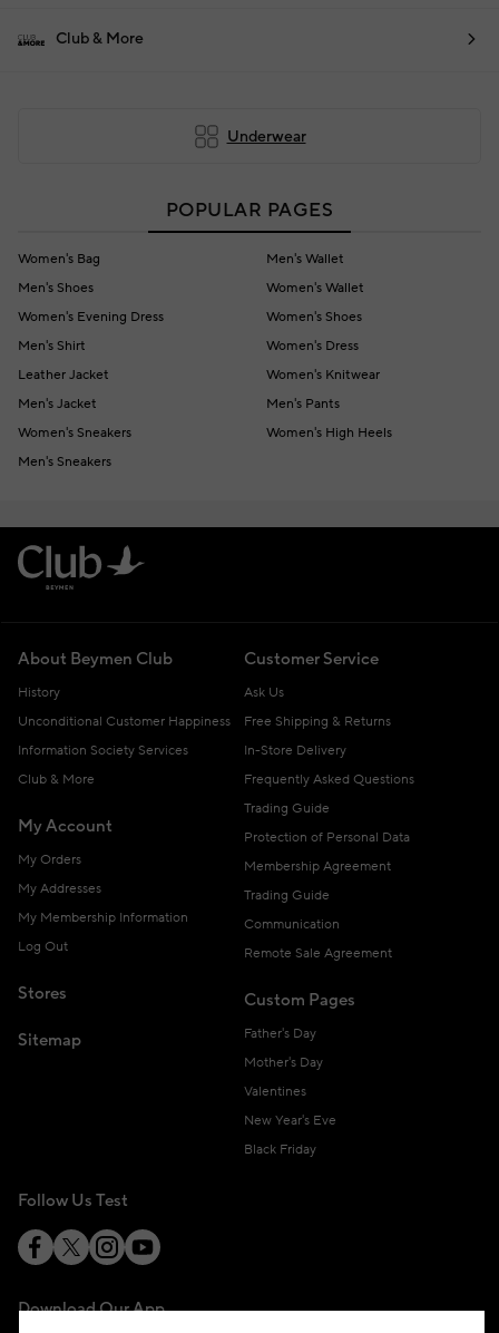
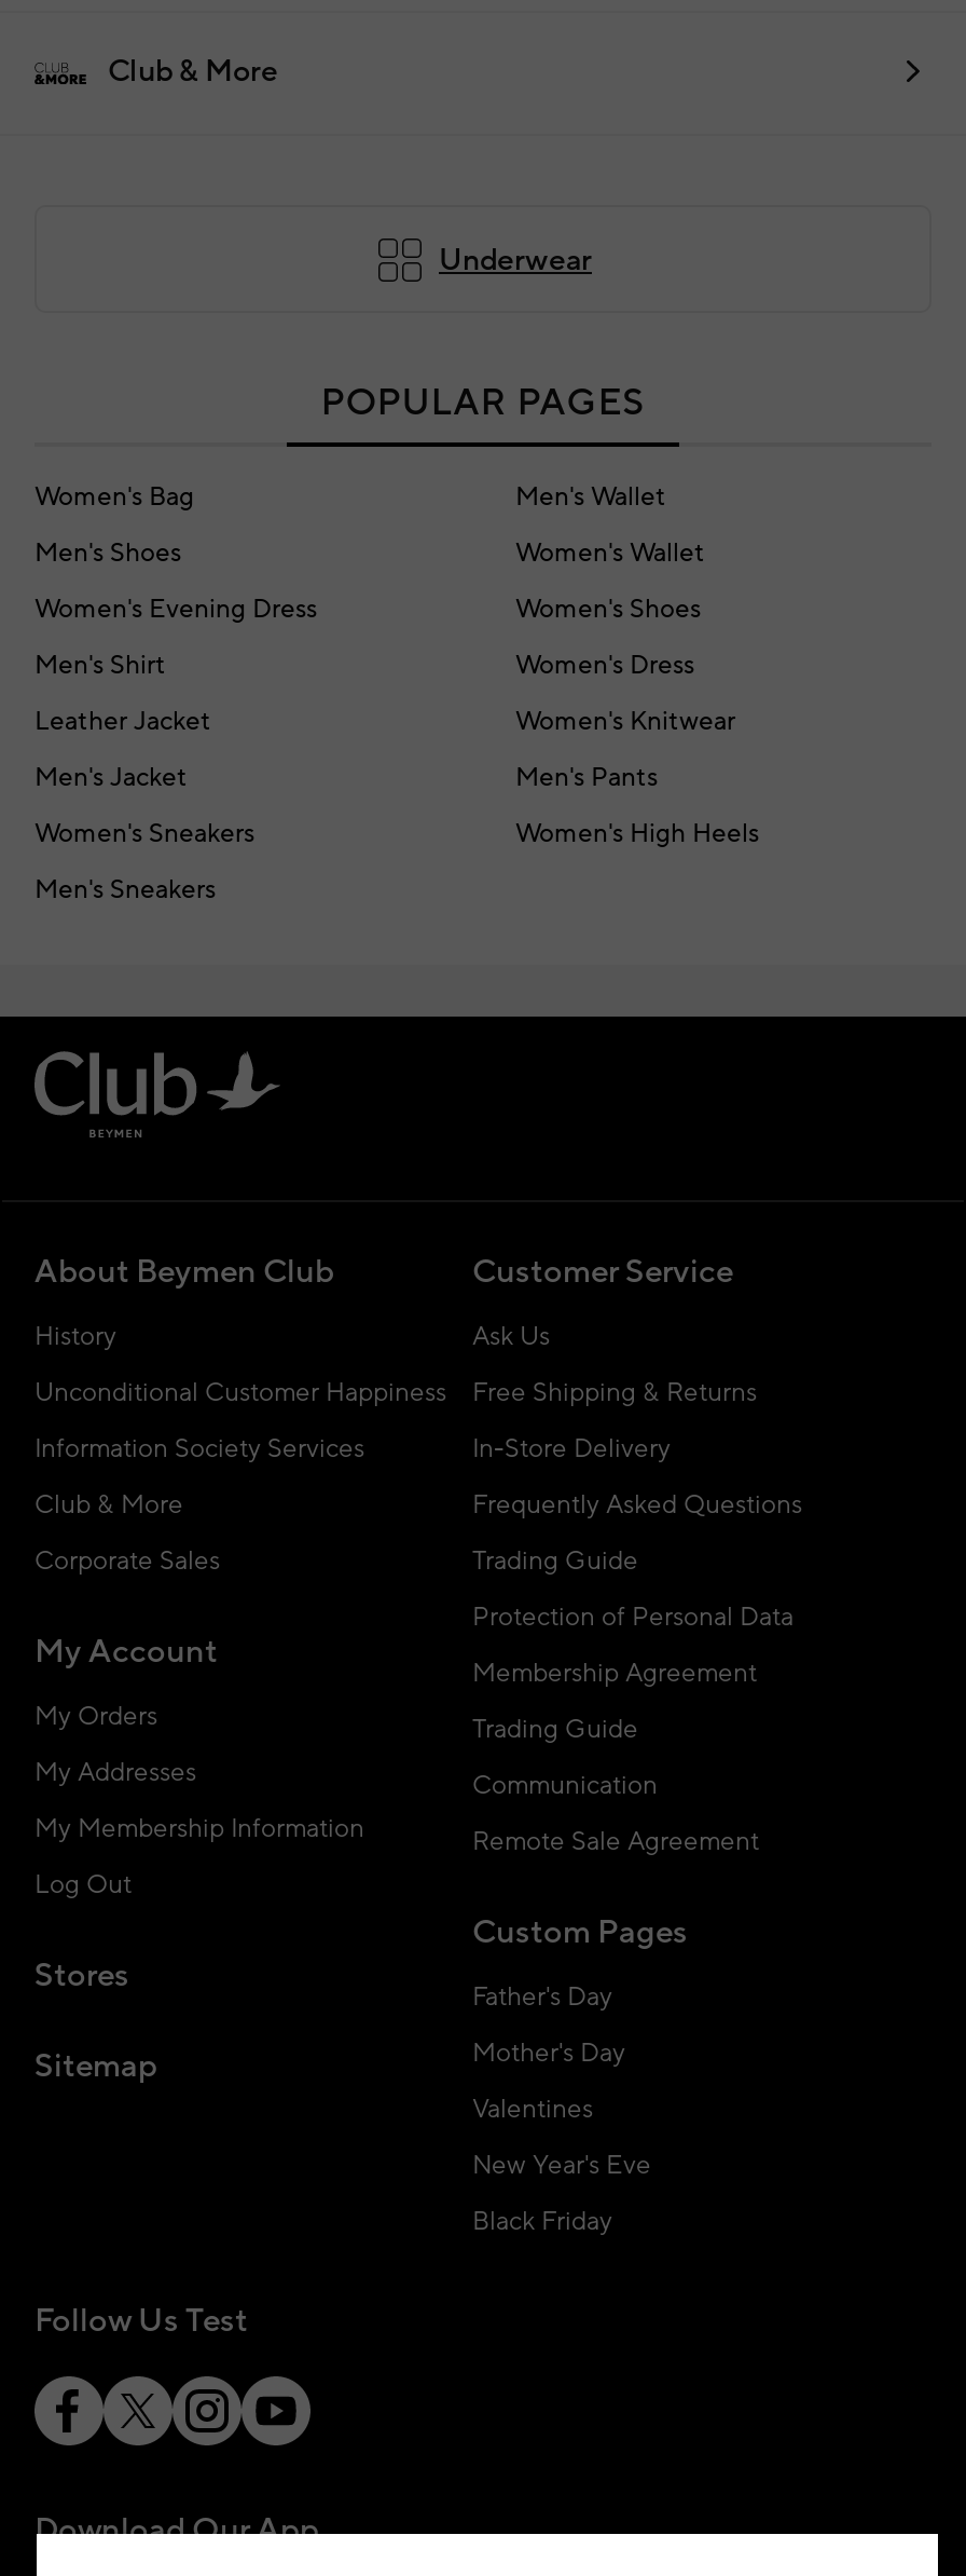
+ Corporate Sales

moved down: My Account | My Orders | My Addresses | My Membership Information | Log Out | Stores | Sitemap
